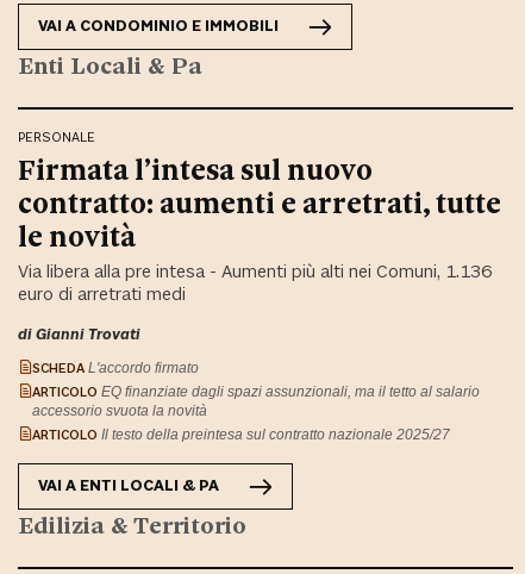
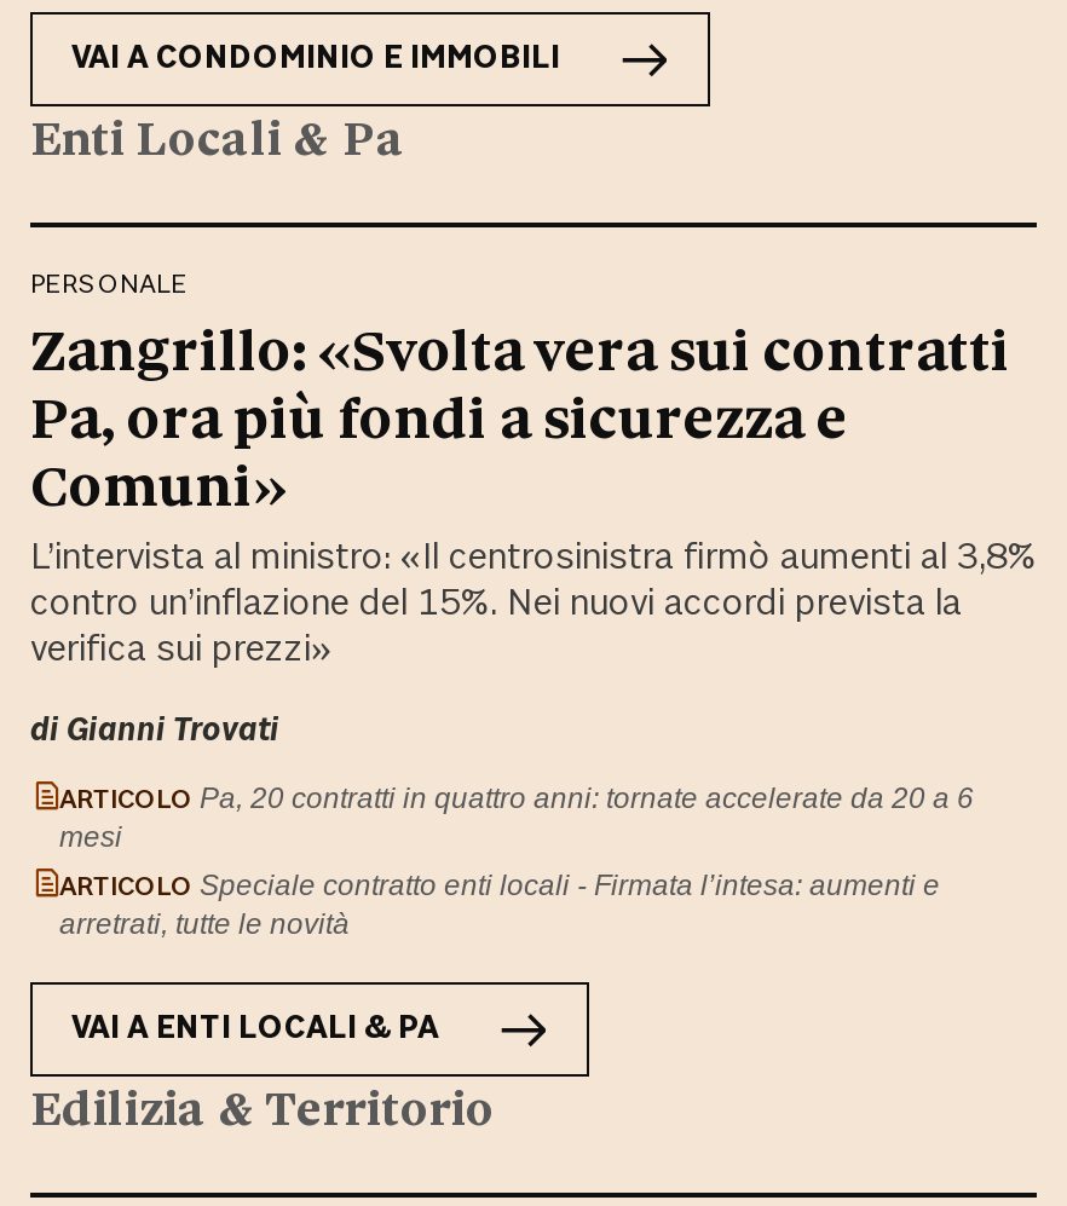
- Firmata l’intesa sul nuovo
- contratto: aumenti e arretrati, tutte
- le novità
- Via libera alla pre intesa - Aumenti più alti nei Comuni, 1.136
- euro di arretrati medi
+ Zangrillo: «Svolta vera sui contratti
+ Pa, ora più fondi a sicurezza e
+ Comuni»
+ L’intervista al ministro: «Il centrosinistra firmò aumenti al 3,8%
+ contro un’inflazione del 15%. Nei nuovi accordi prevista la
+ verifica sui prezzi»

- SCHEDA L'accordo firmato
- ARTICOLO EQ finanziate dagli spazi assunzionali, ma il tetto al salario
- accessorio svuota la novità
- ARTICOLO Il testo della preintesa sul contratto nazionale 2025/27
+ ARTICOLO Pa, 20 contratti in quattro anni: tornate accelerate da 20 a 6
+ mesi
+ ARTICOLO Speciale contratto enti locali - Firmata l’intesa: aumenti e
+ arretrati, tutte le novità
